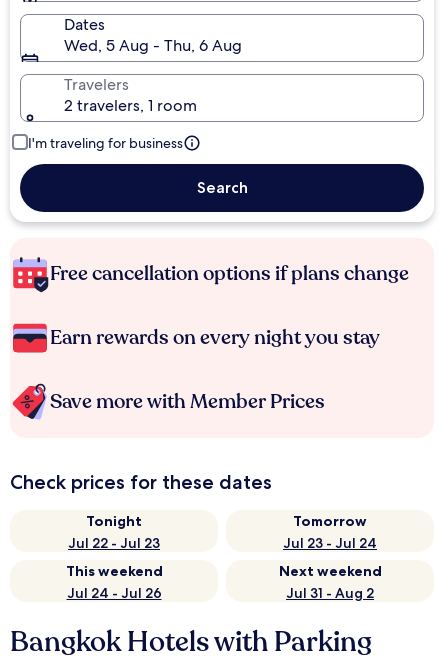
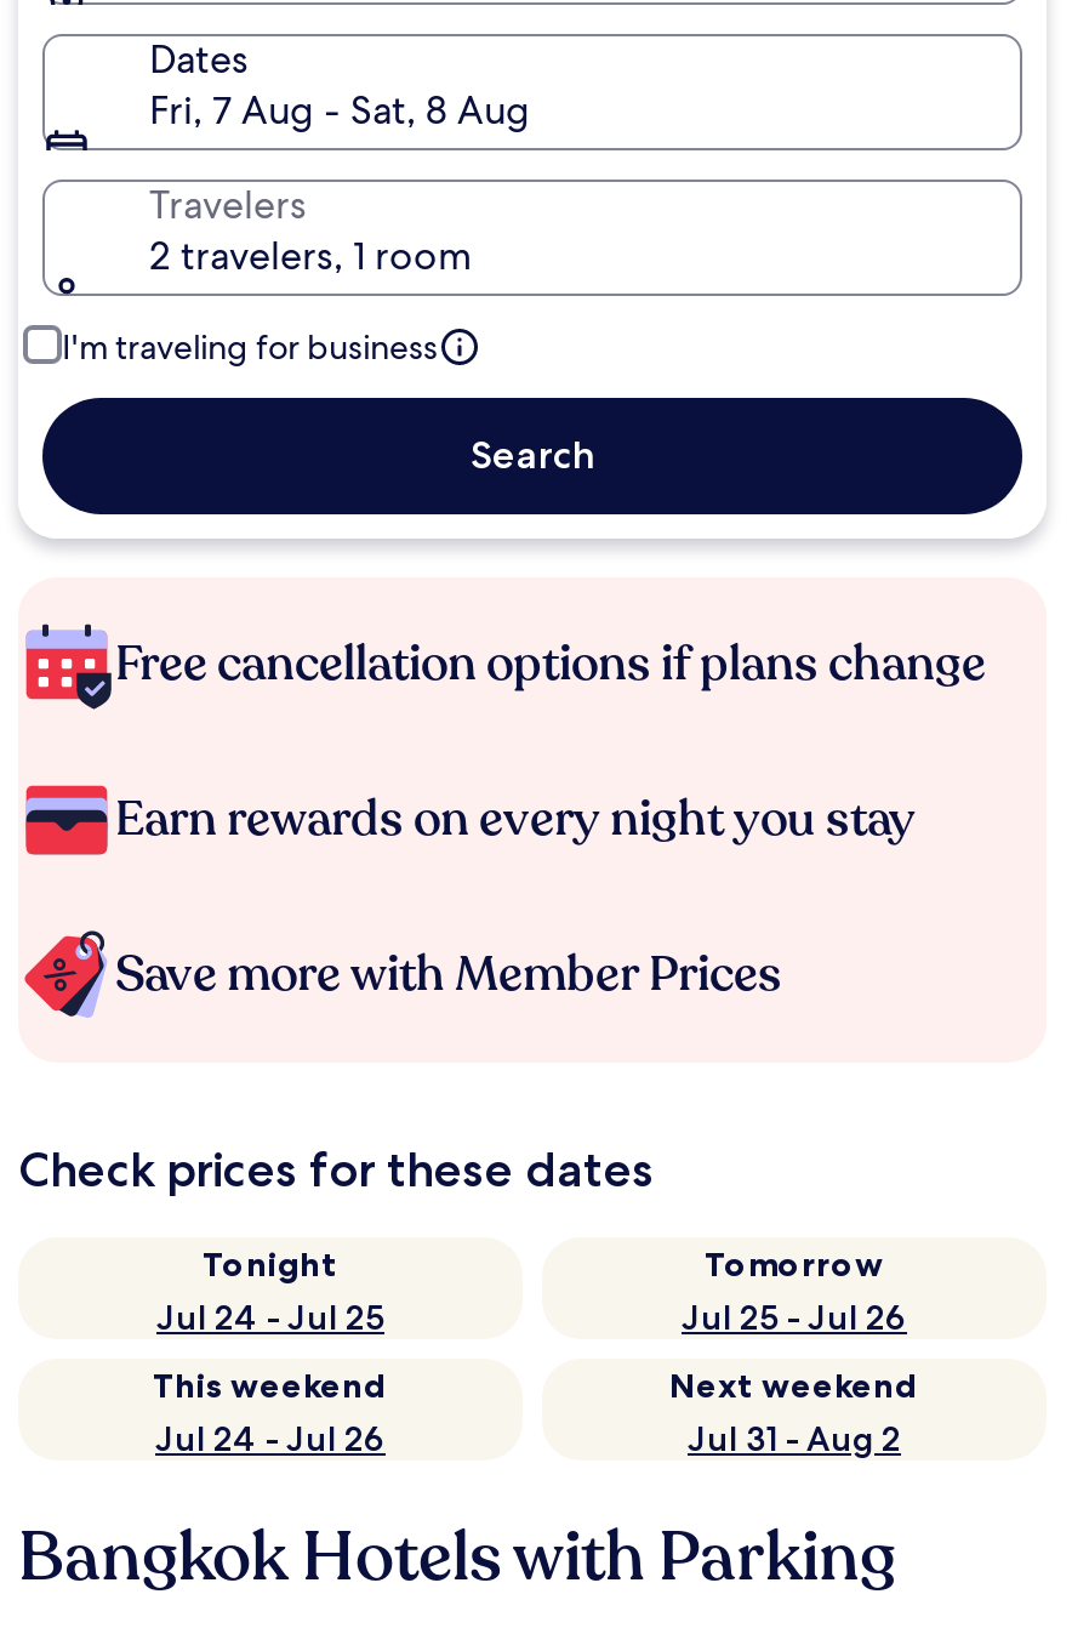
- Wed, 5 Aug - Thu, 6 Aug
+ Fri, 7 Aug - Sat, 8 Aug

- Jul 22 - Jul 23
+ Jul 24 - Jul 25

- Jul 23 - Jul 24
+ Jul 25 - Jul 26
